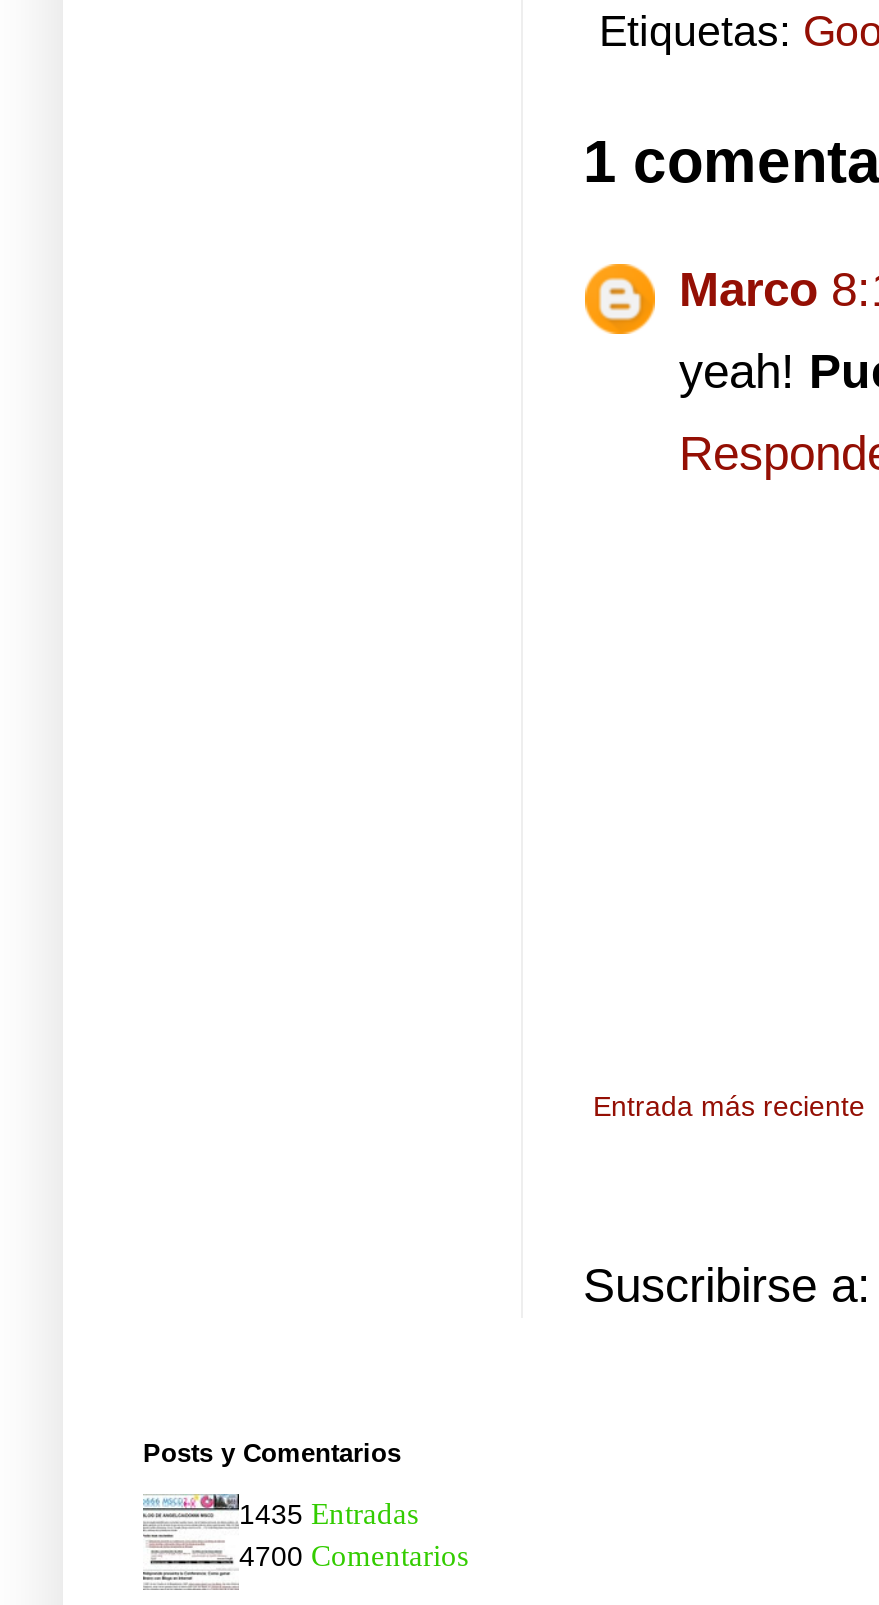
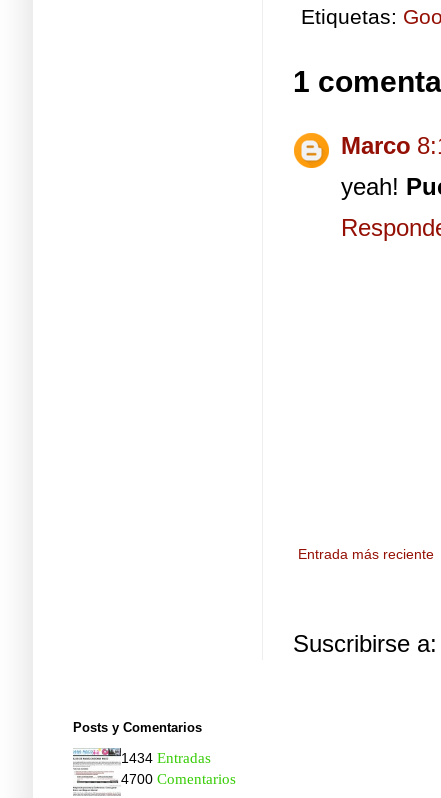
- 1435 Entradas
+ 1434 Entradas
